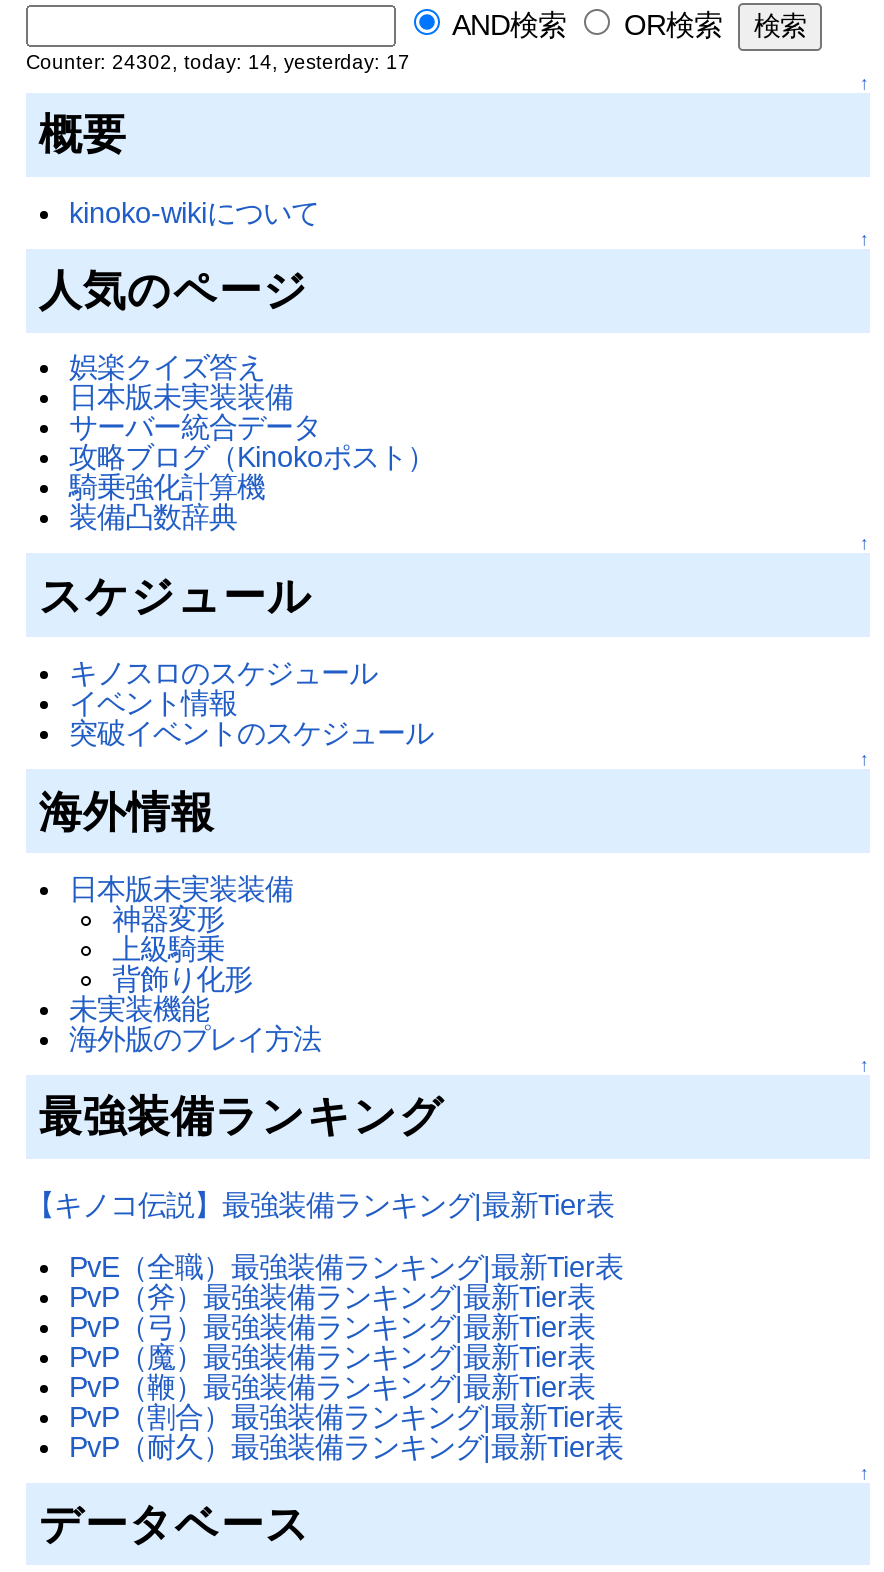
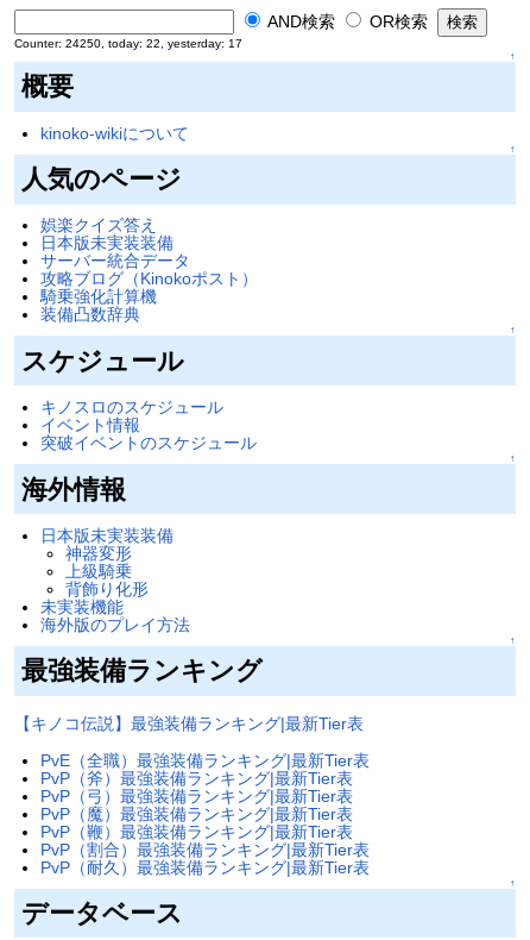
- Counter: 24302, today: 14, yesterday: 17
+ Counter: 24250, today: 22, yesterday: 17
